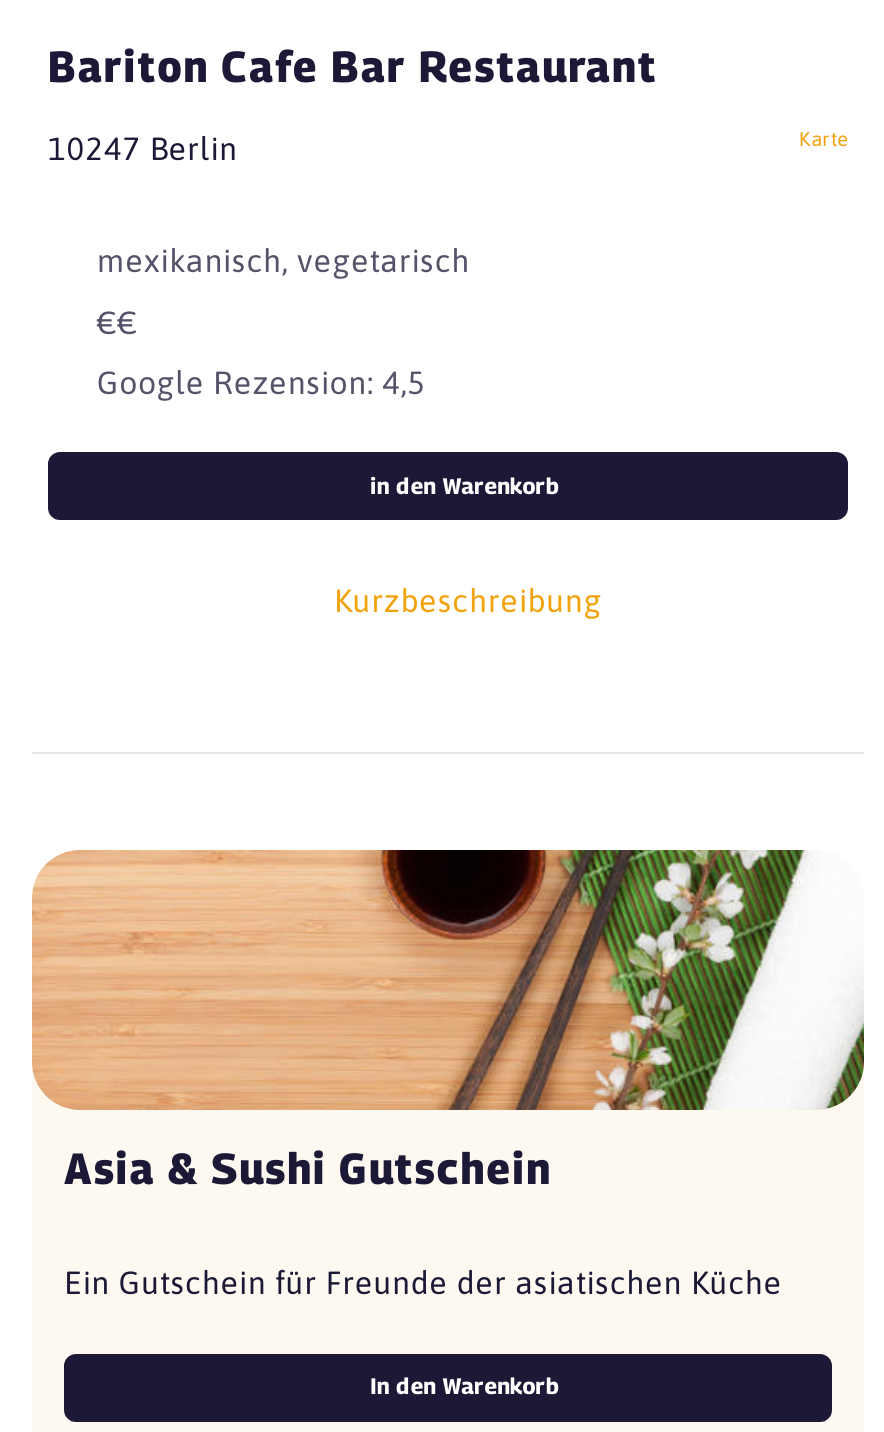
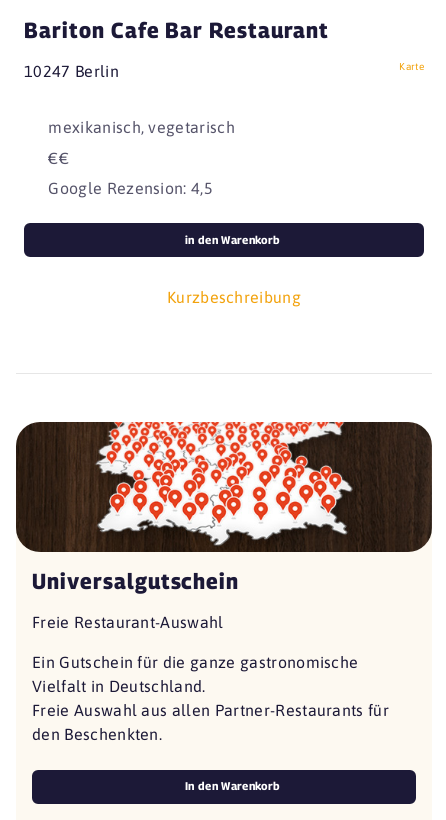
- [image]
- Asia & Sushi Gutschein
- Ein Gutschein für Freunde der asiatischen Küche
+ [image]
+ Universalgutschein
+ Freie Restaurant-Auswahl
+ Ein Gutschein für die ganze gastronomische
+ Vielfalt in Deutschland.
+ Freie Auswahl aus allen Partner-Restaurants für
+ den Beschenkten.
